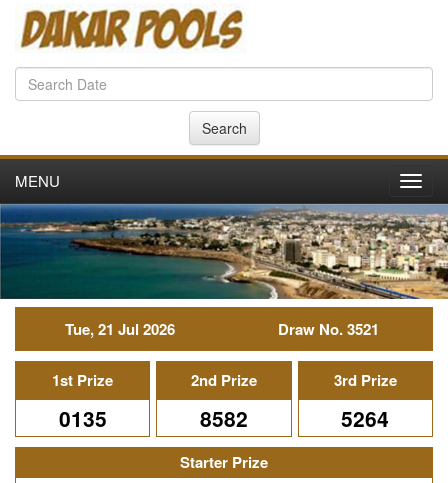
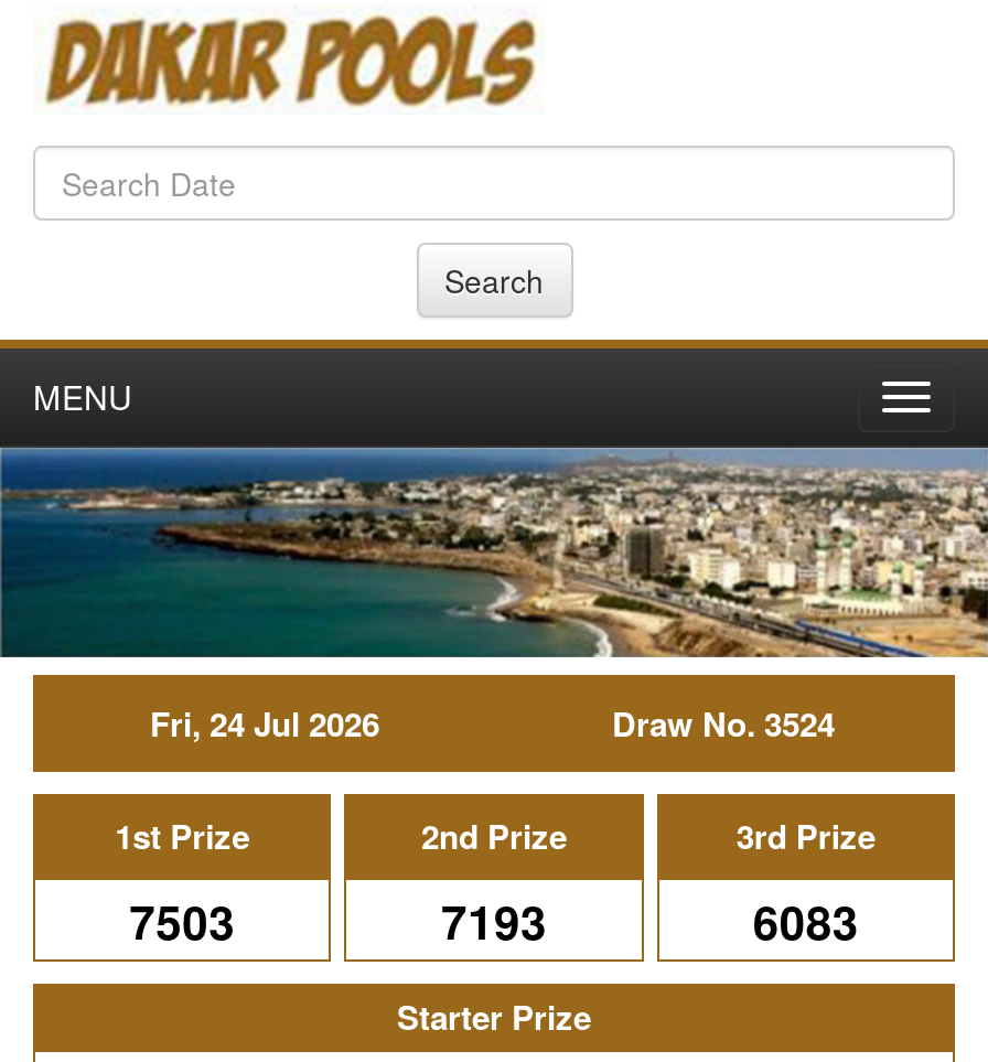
- Tue, 21 Jul 2026
+ Fri, 24 Jul 2026

- Draw No. 3521
+ Draw No. 3524

- 0135
+ 7503

- 8582
+ 7193

- 5264
+ 6083
